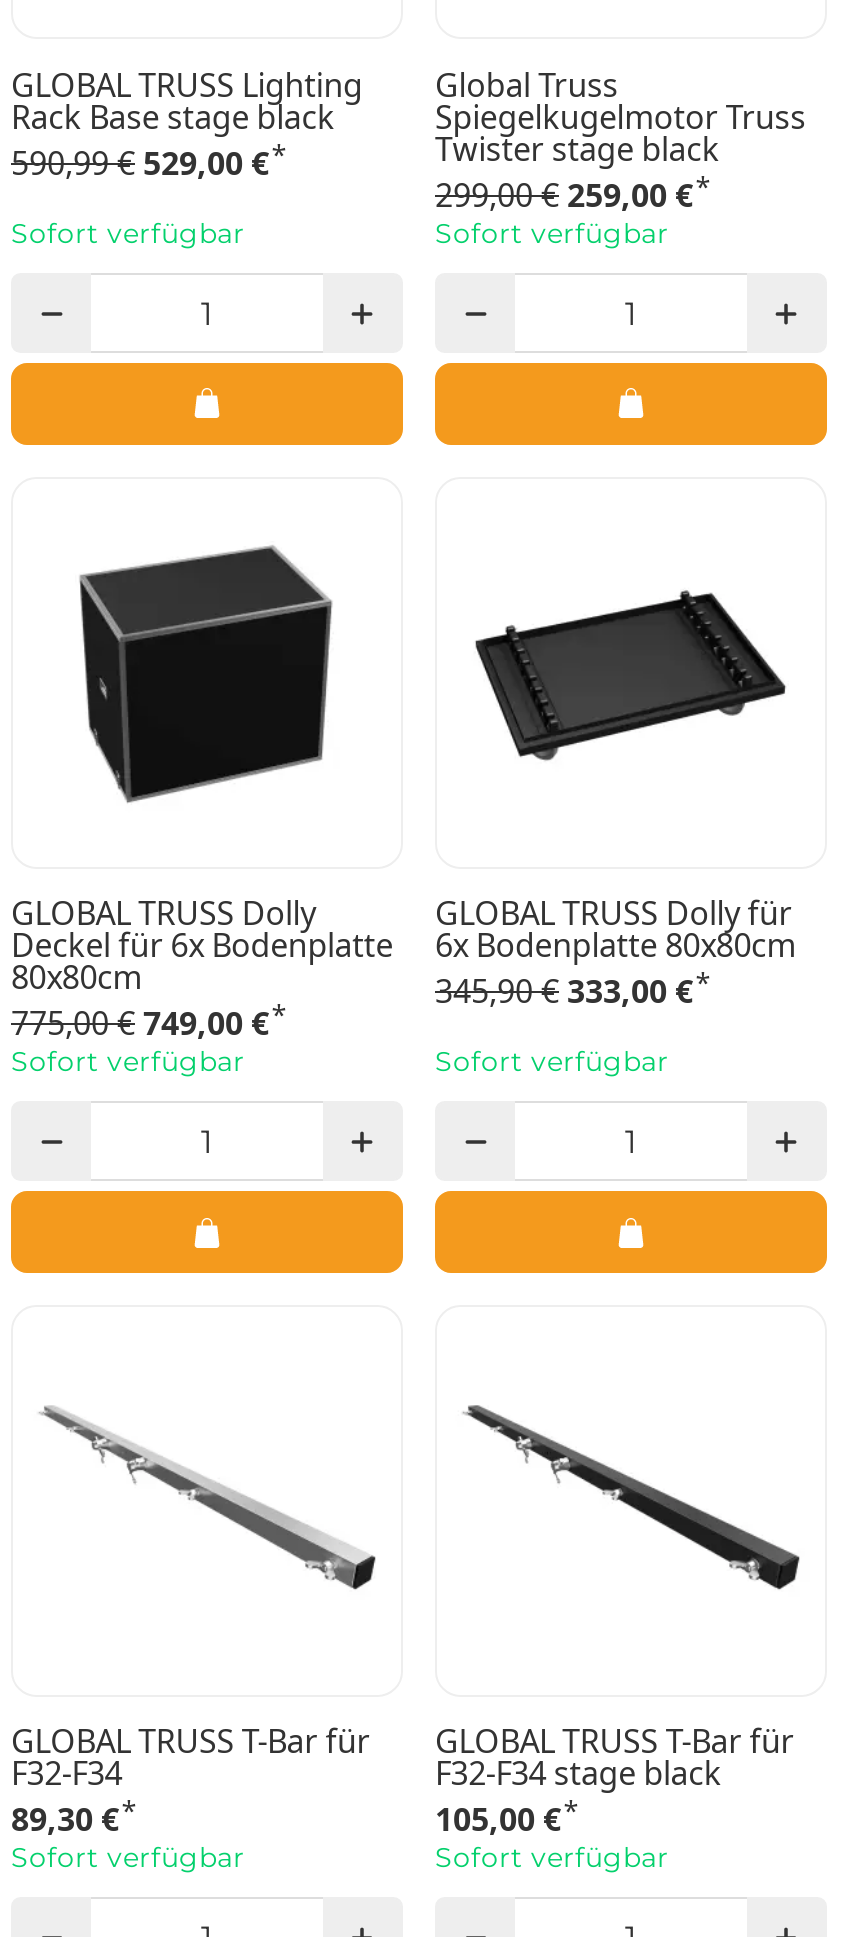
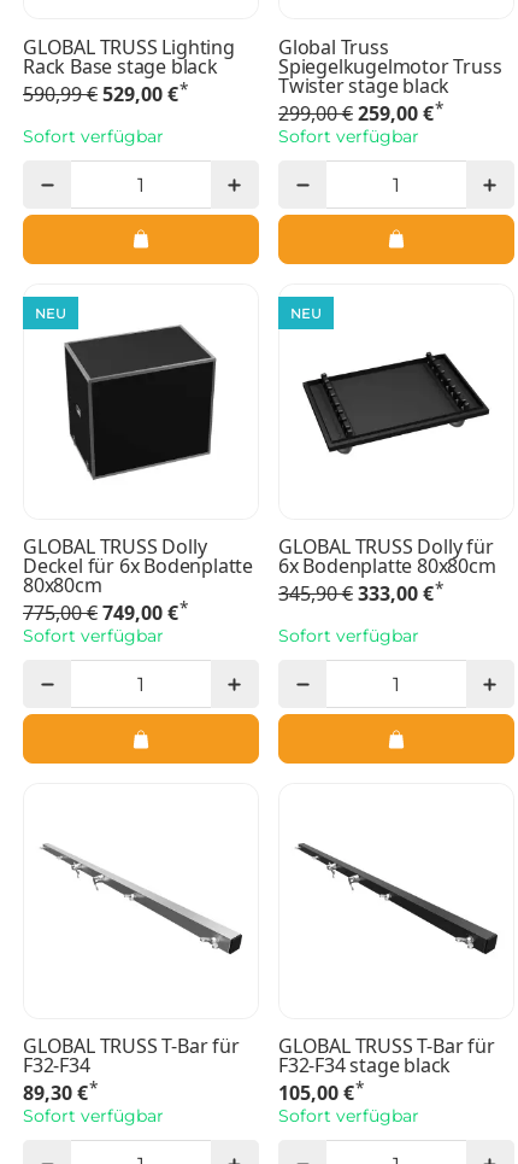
+ NEU

+ NEU
